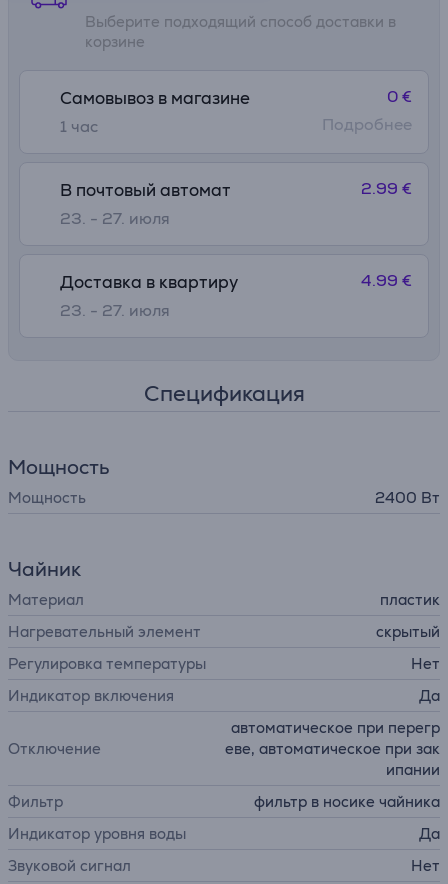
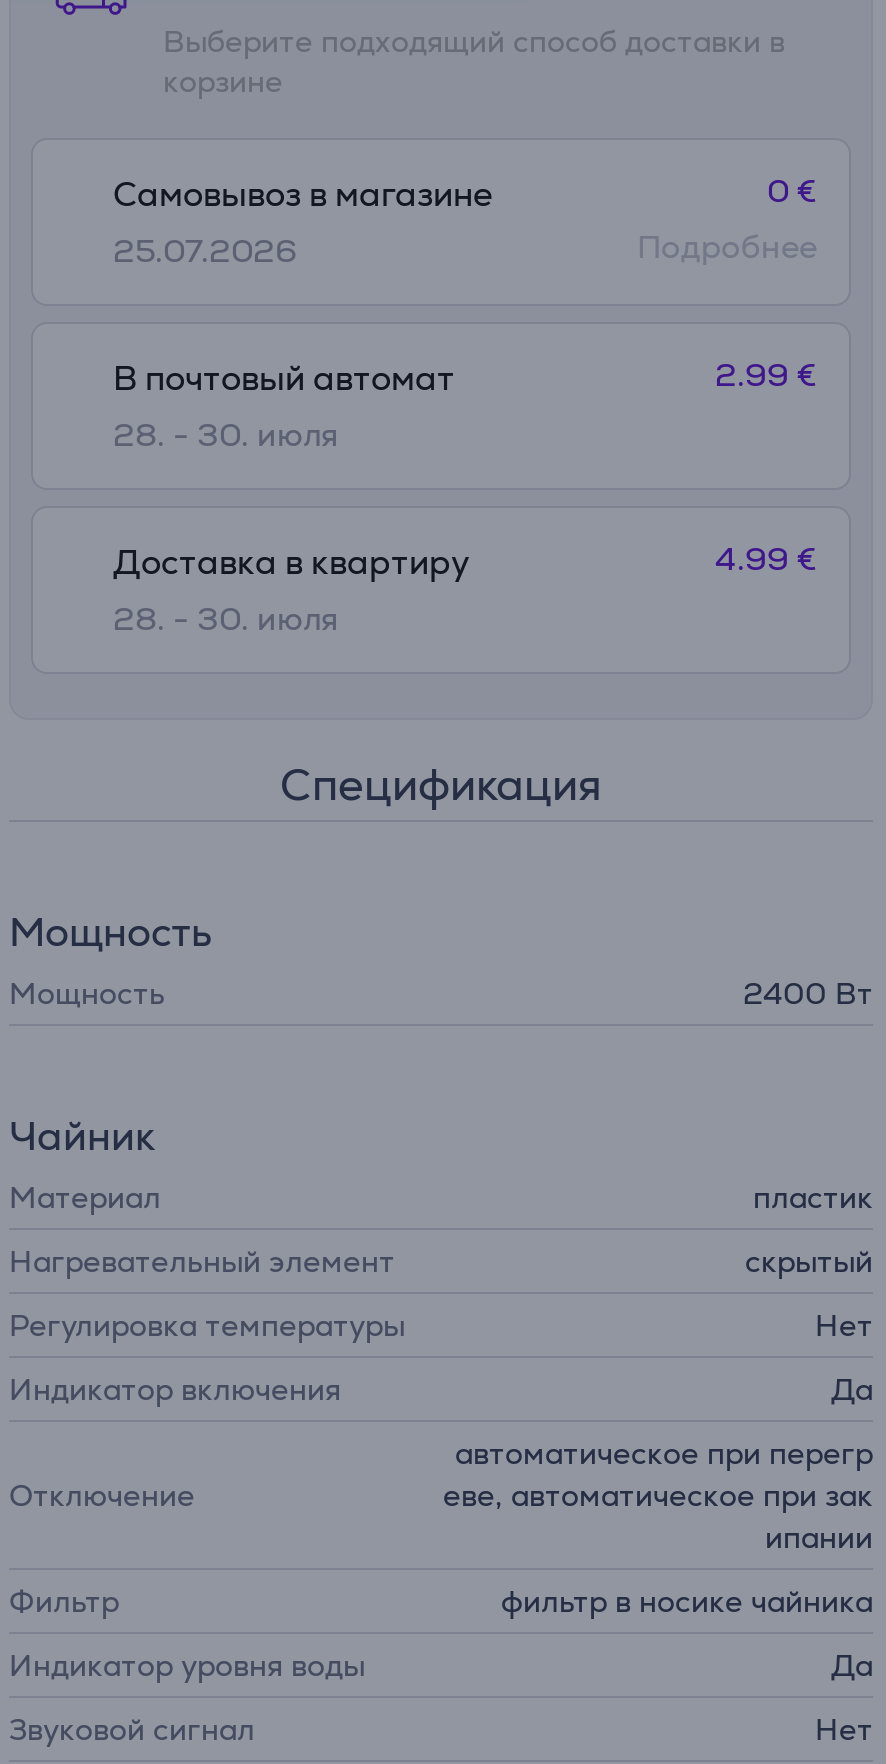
- 1 час
+ 25.07.2026

- 23. - 27. июля
+ 28. - 30. июля

- 23. - 27. июля
+ 28. - 30. июля
